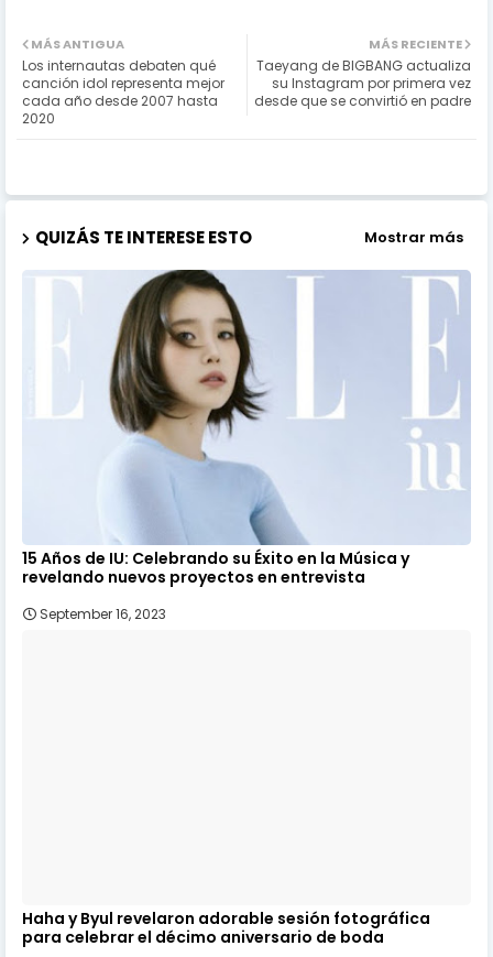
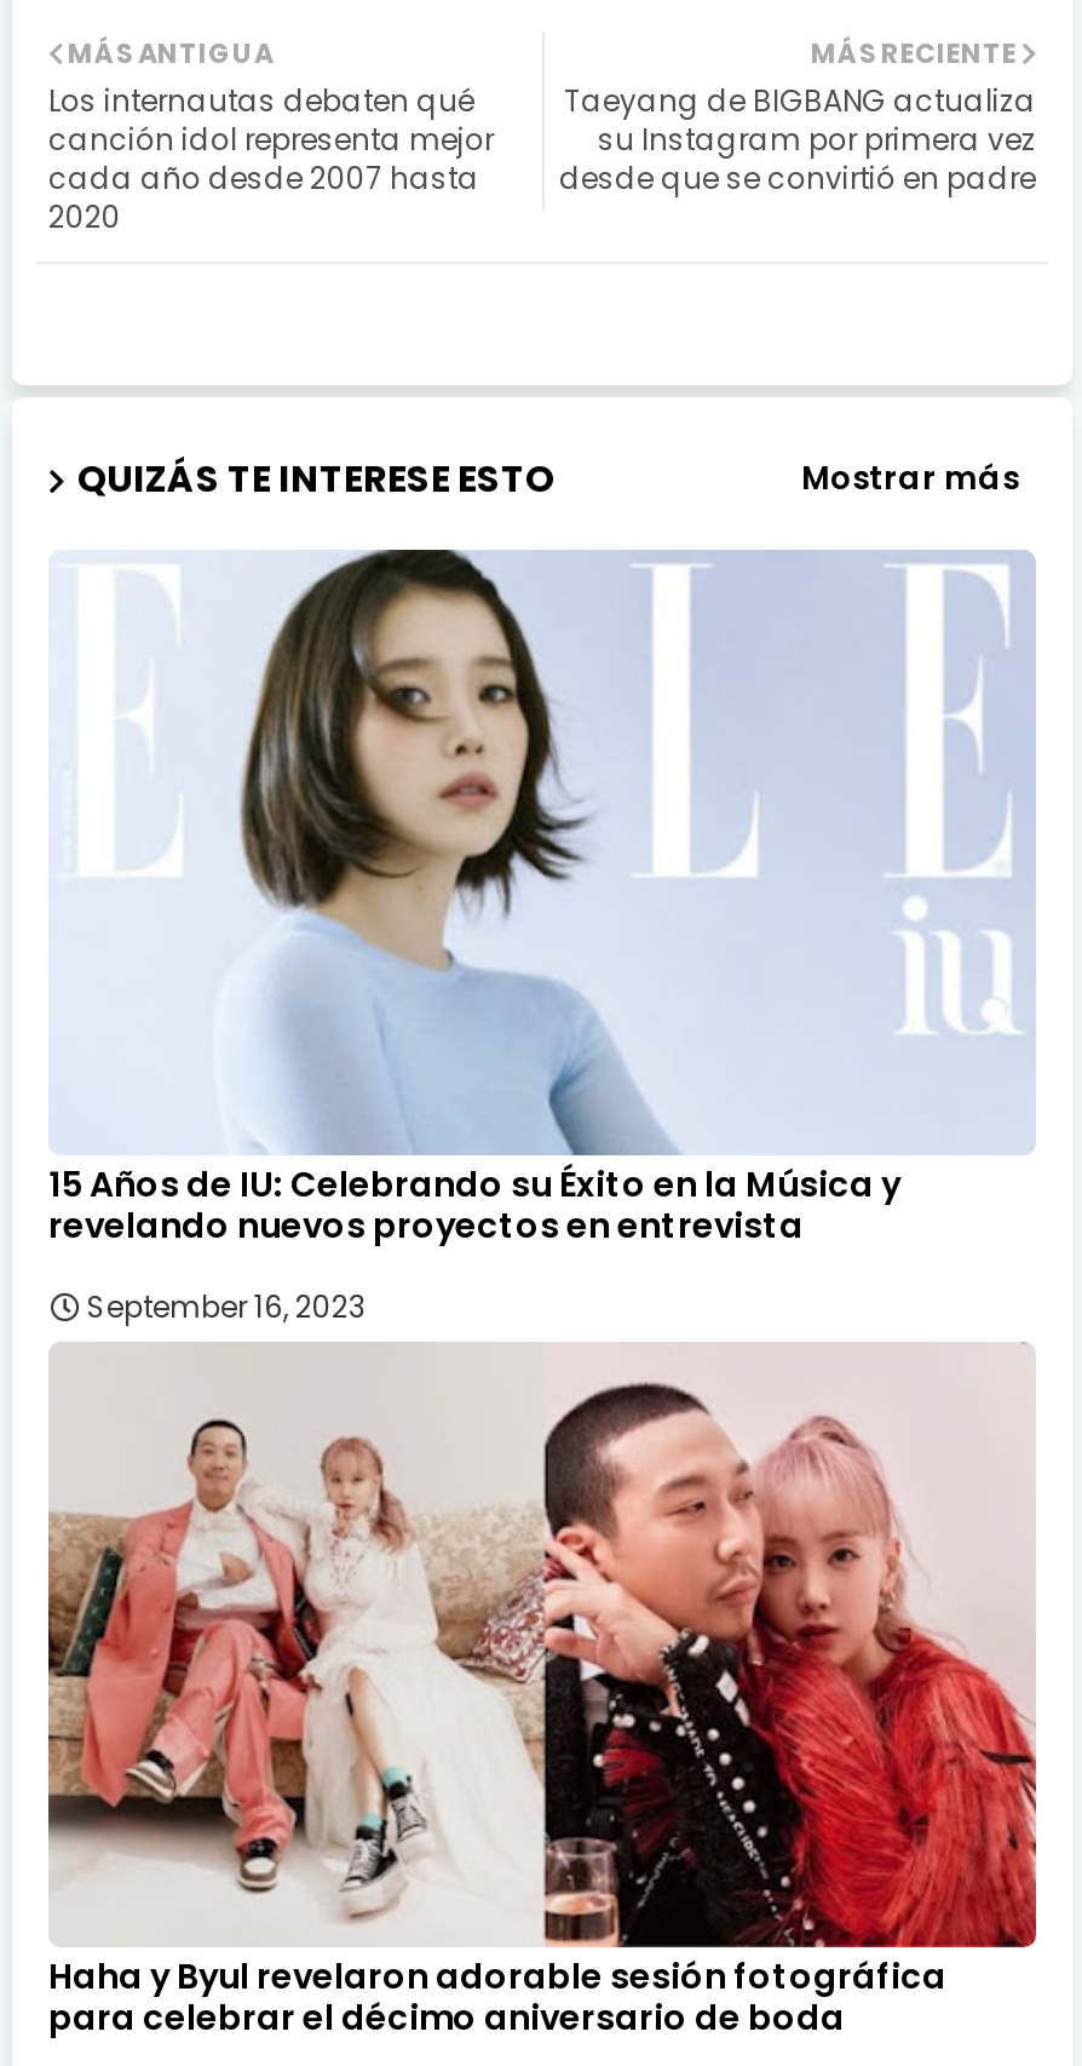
+ [image]
